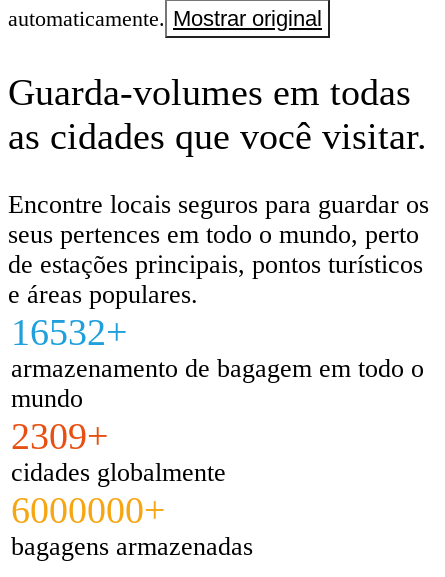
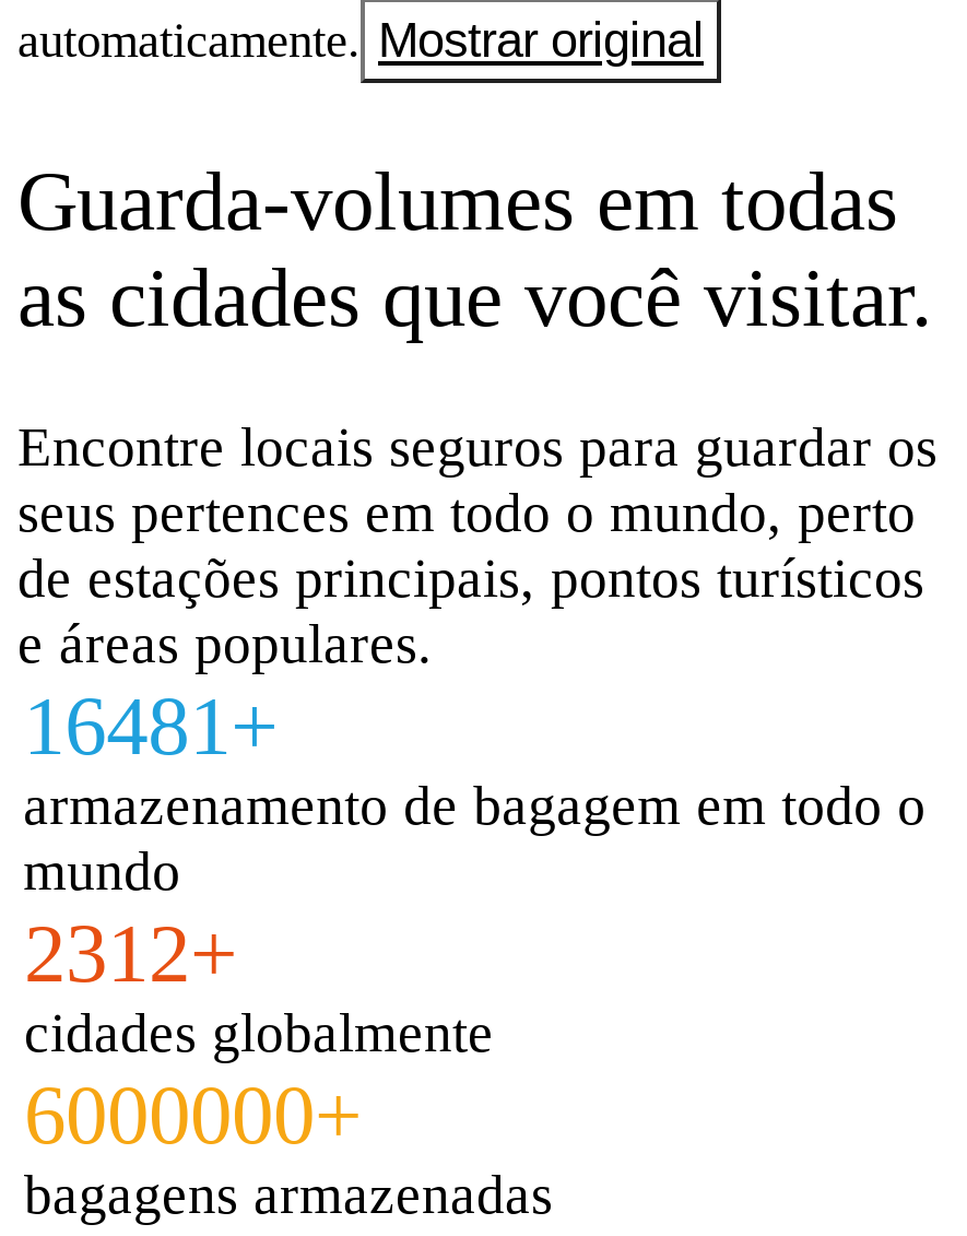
- 16532+
+ 16481+

- 2309+
+ 2312+
